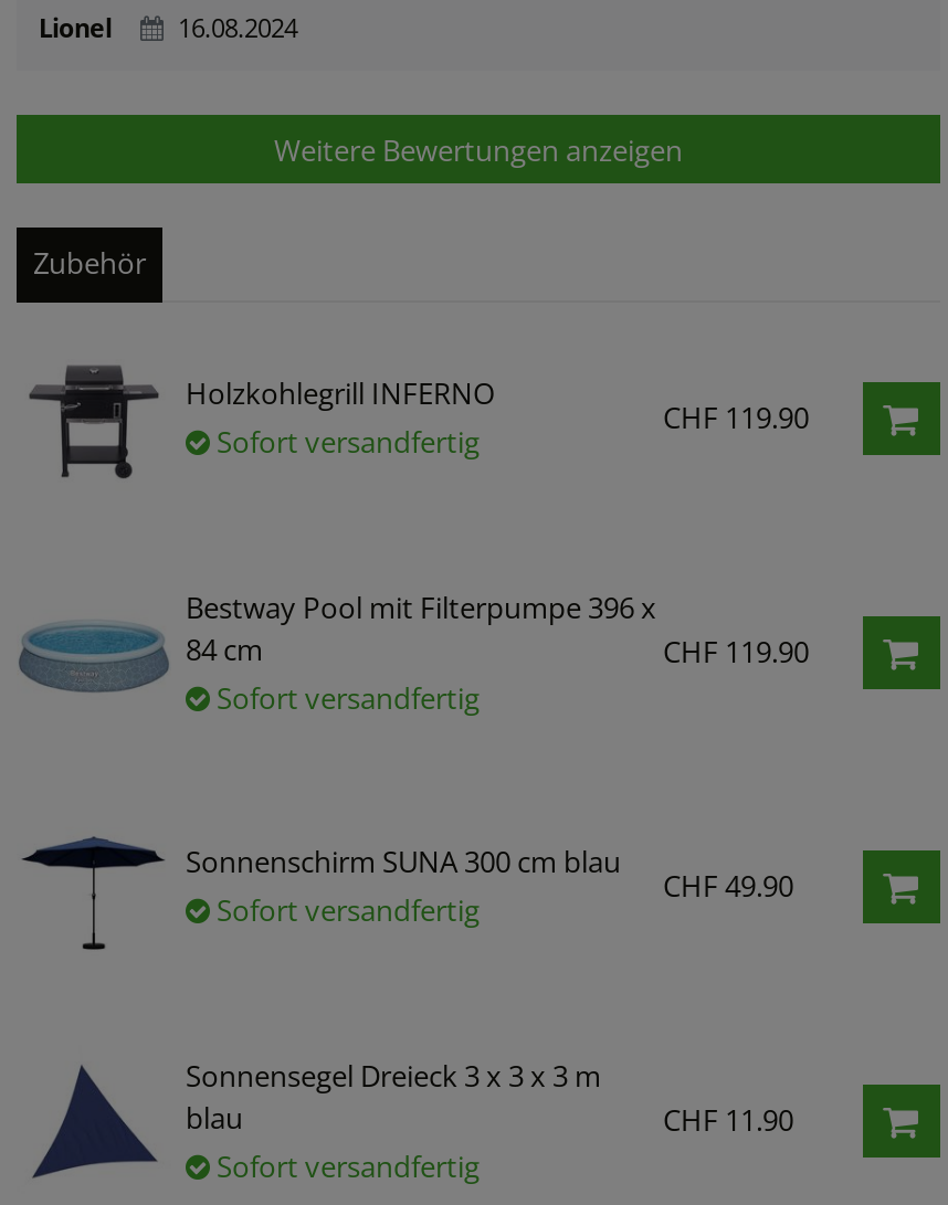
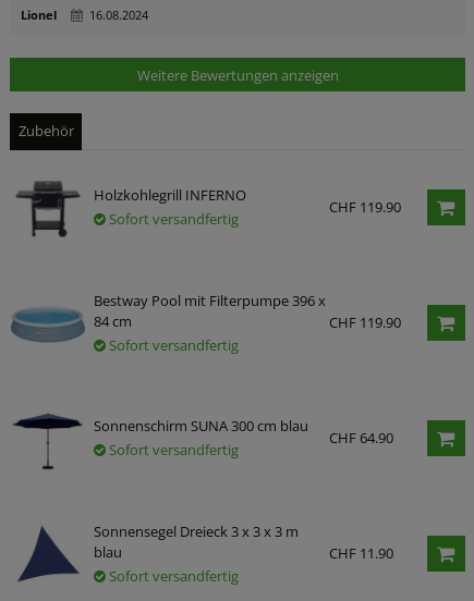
- CHF 49.90
+ CHF 64.90
